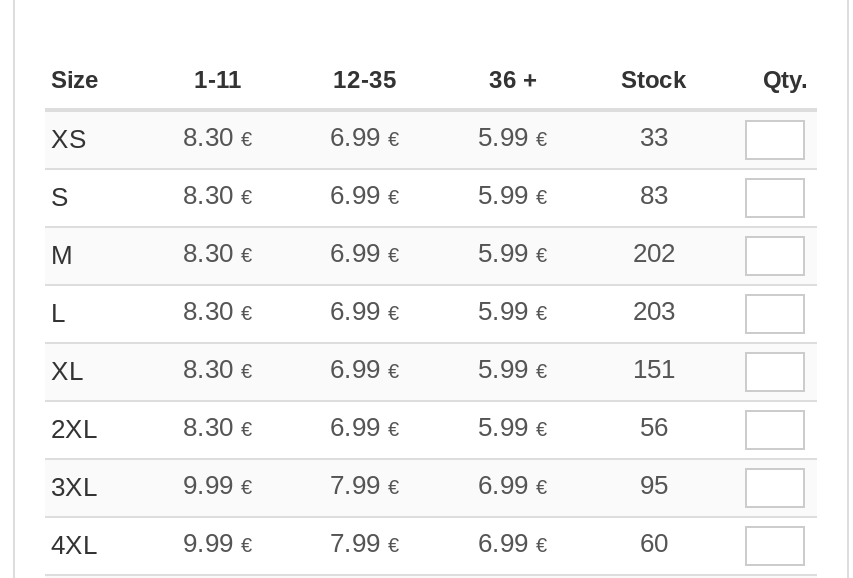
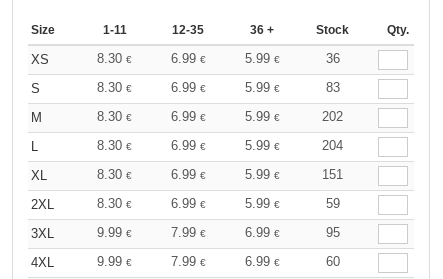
- 33
+ 36

- 203
+ 204

- 56
+ 59
